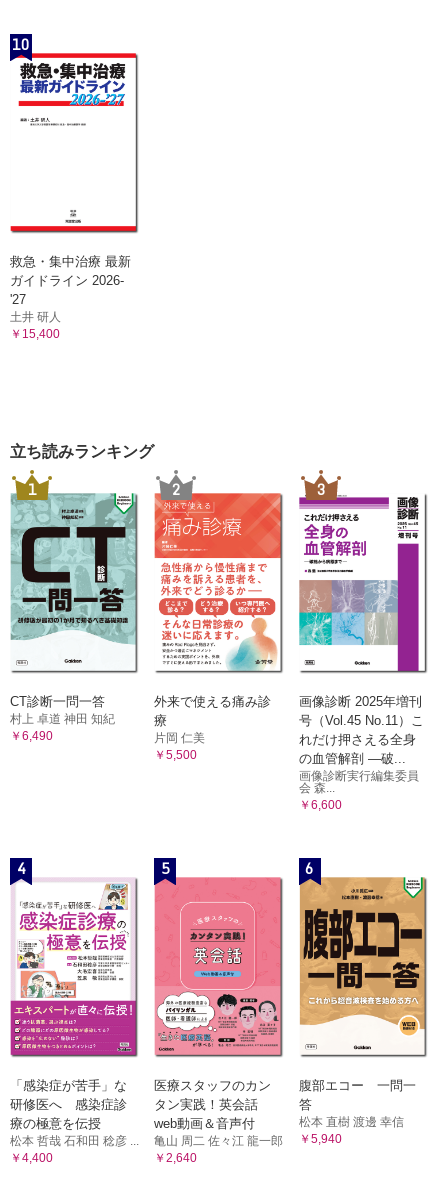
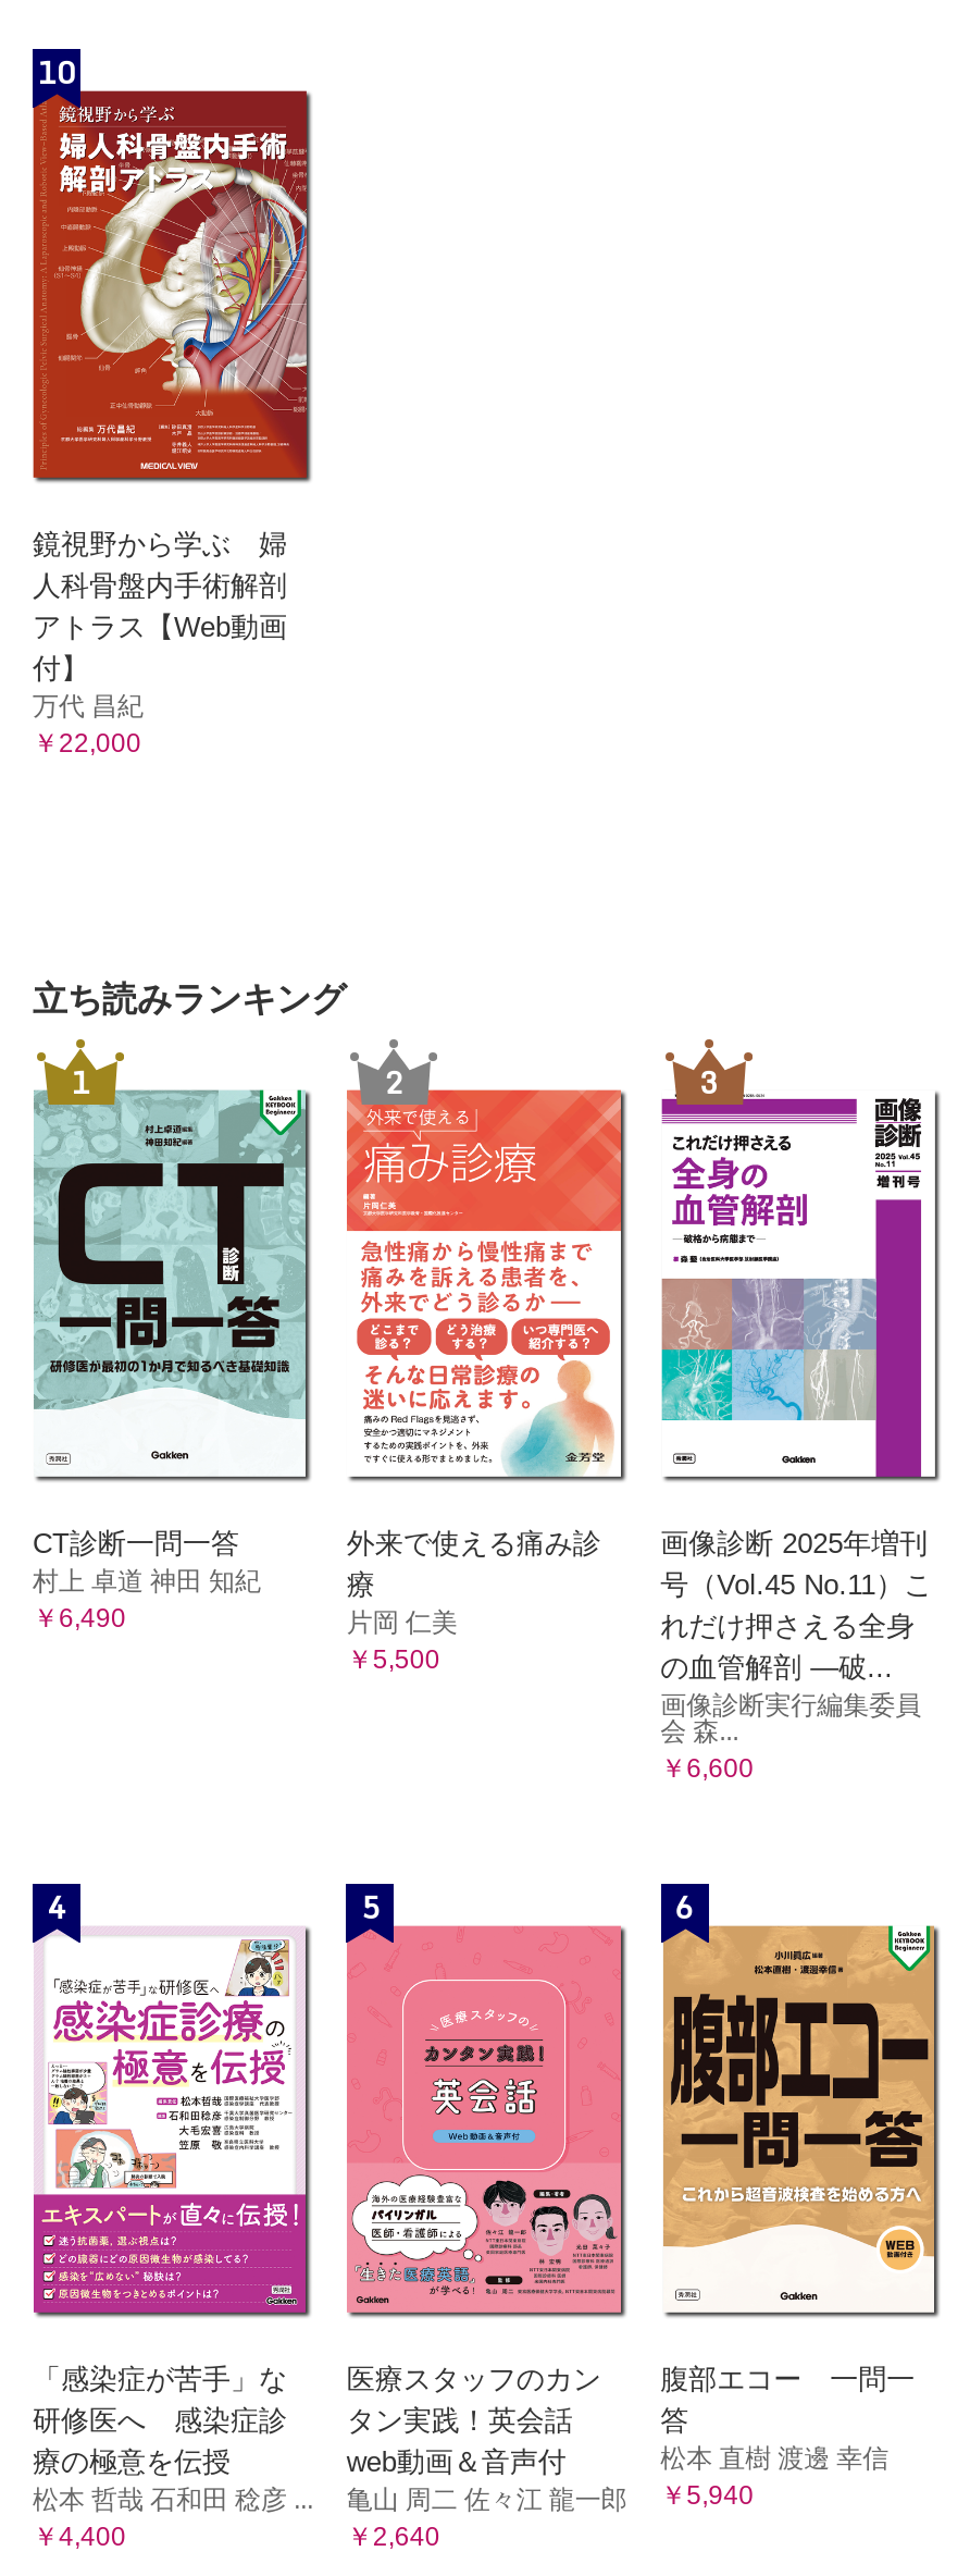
- [image]
- 救急・集中治療 最新
- ガイドライン 2026-
- '27
- 土井 研人
- ￥15,400
+ [image]
+ 鏡視野から学ぶ 婦
+ 人科骨盤内手術解剖
+ アトラス【Web動画
+ 付】
+ 万代 昌紀
+ ￥22,000
